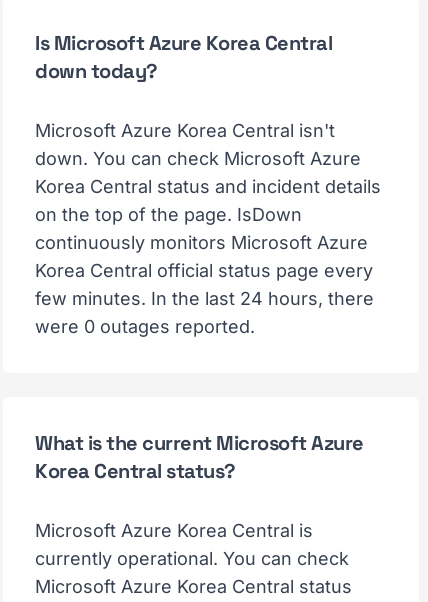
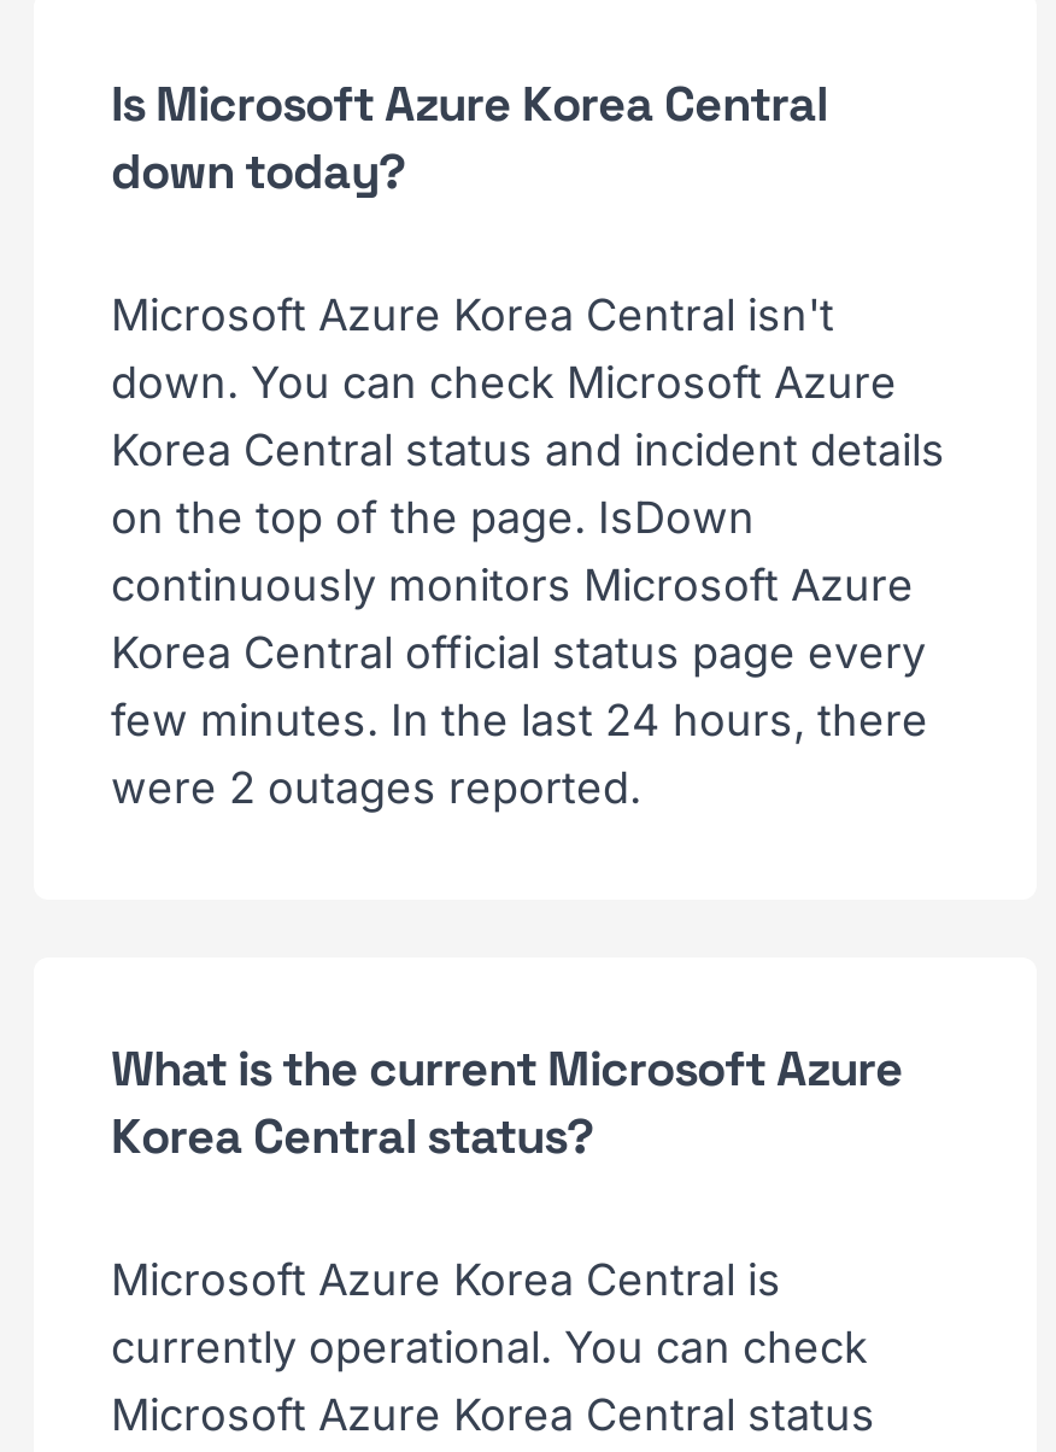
- were 0 outages reported.
+ were 2 outages reported.
